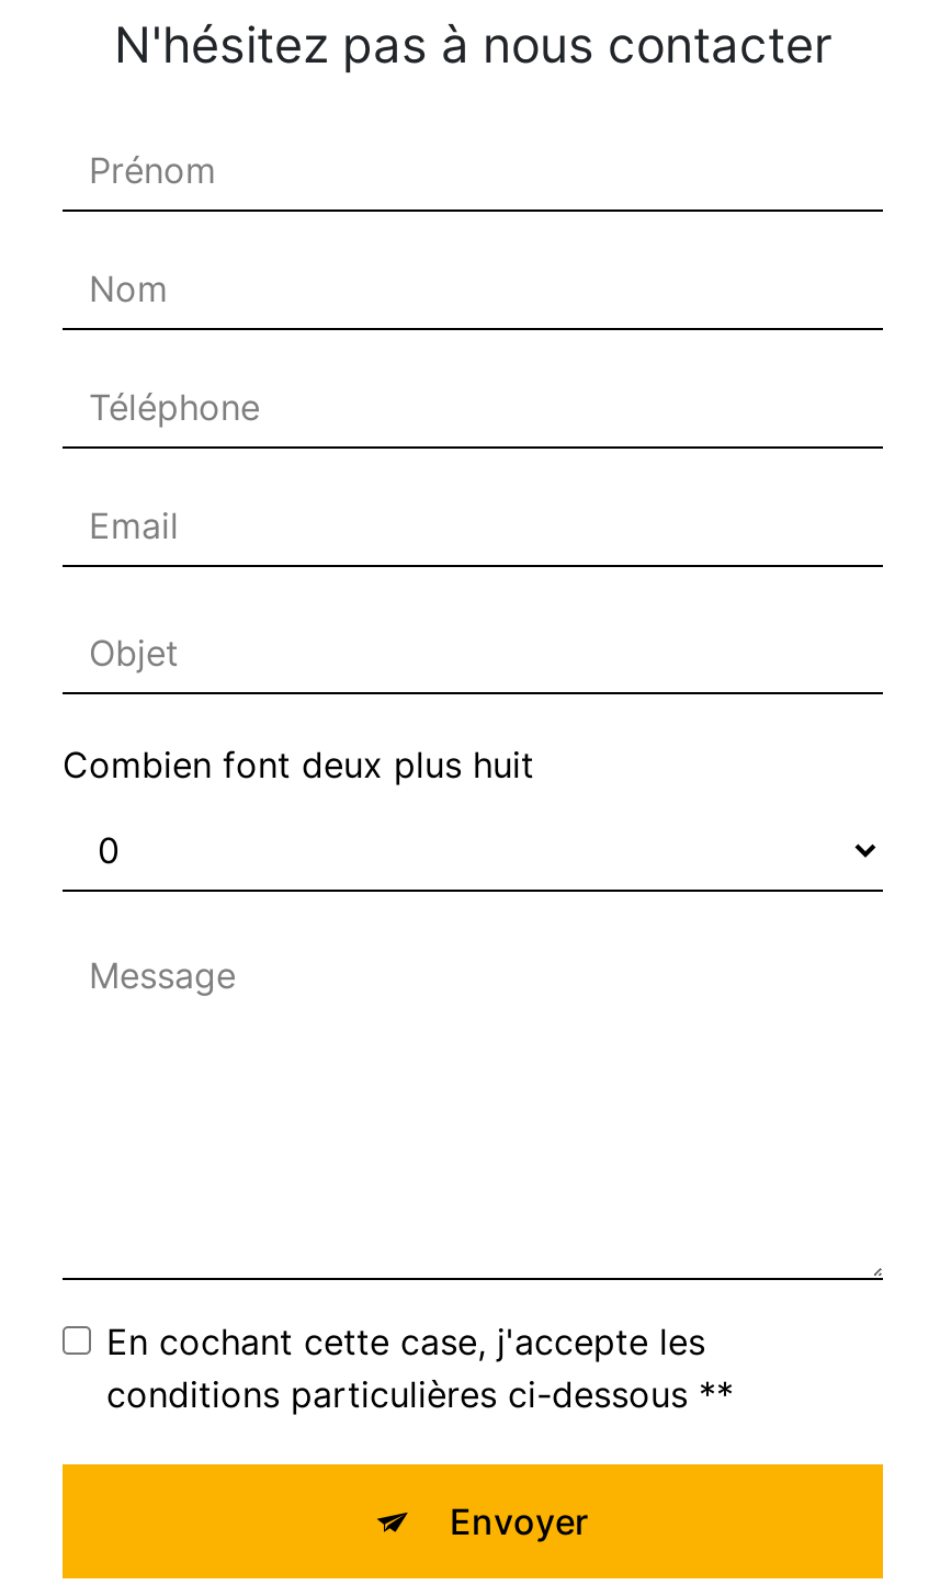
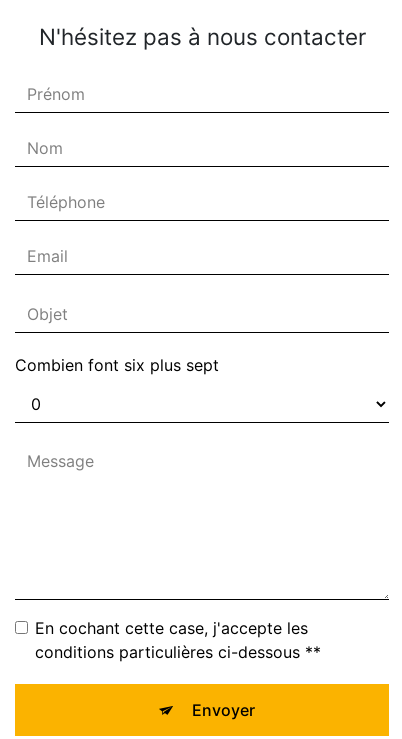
- Combien font deux plus huit
+ Combien font six plus sept
